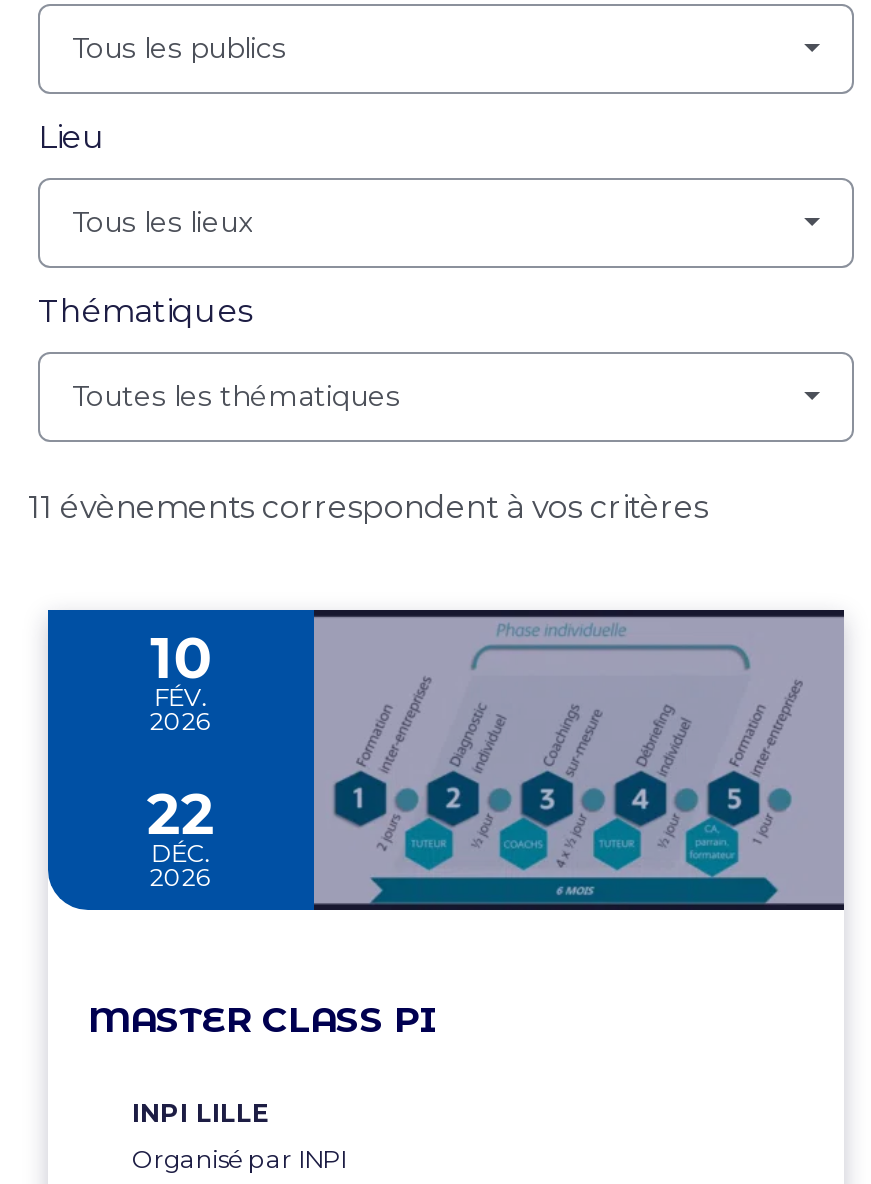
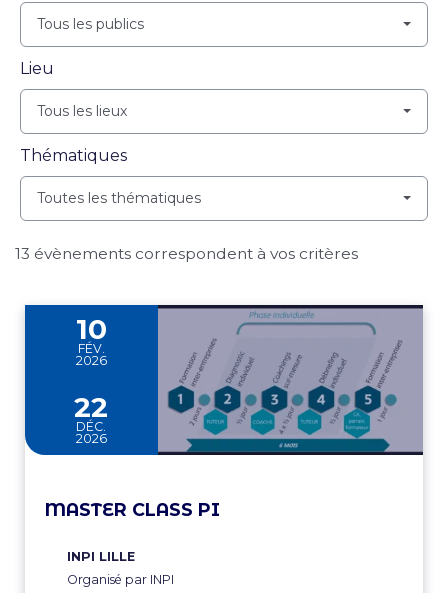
- 11 évènements correspondent à vos critères
+ 13 évènements correspondent à vos critères
